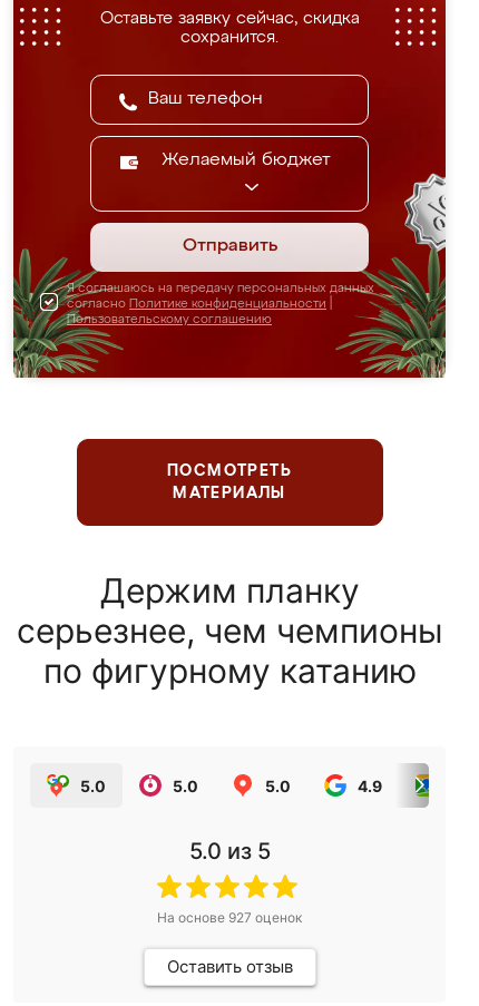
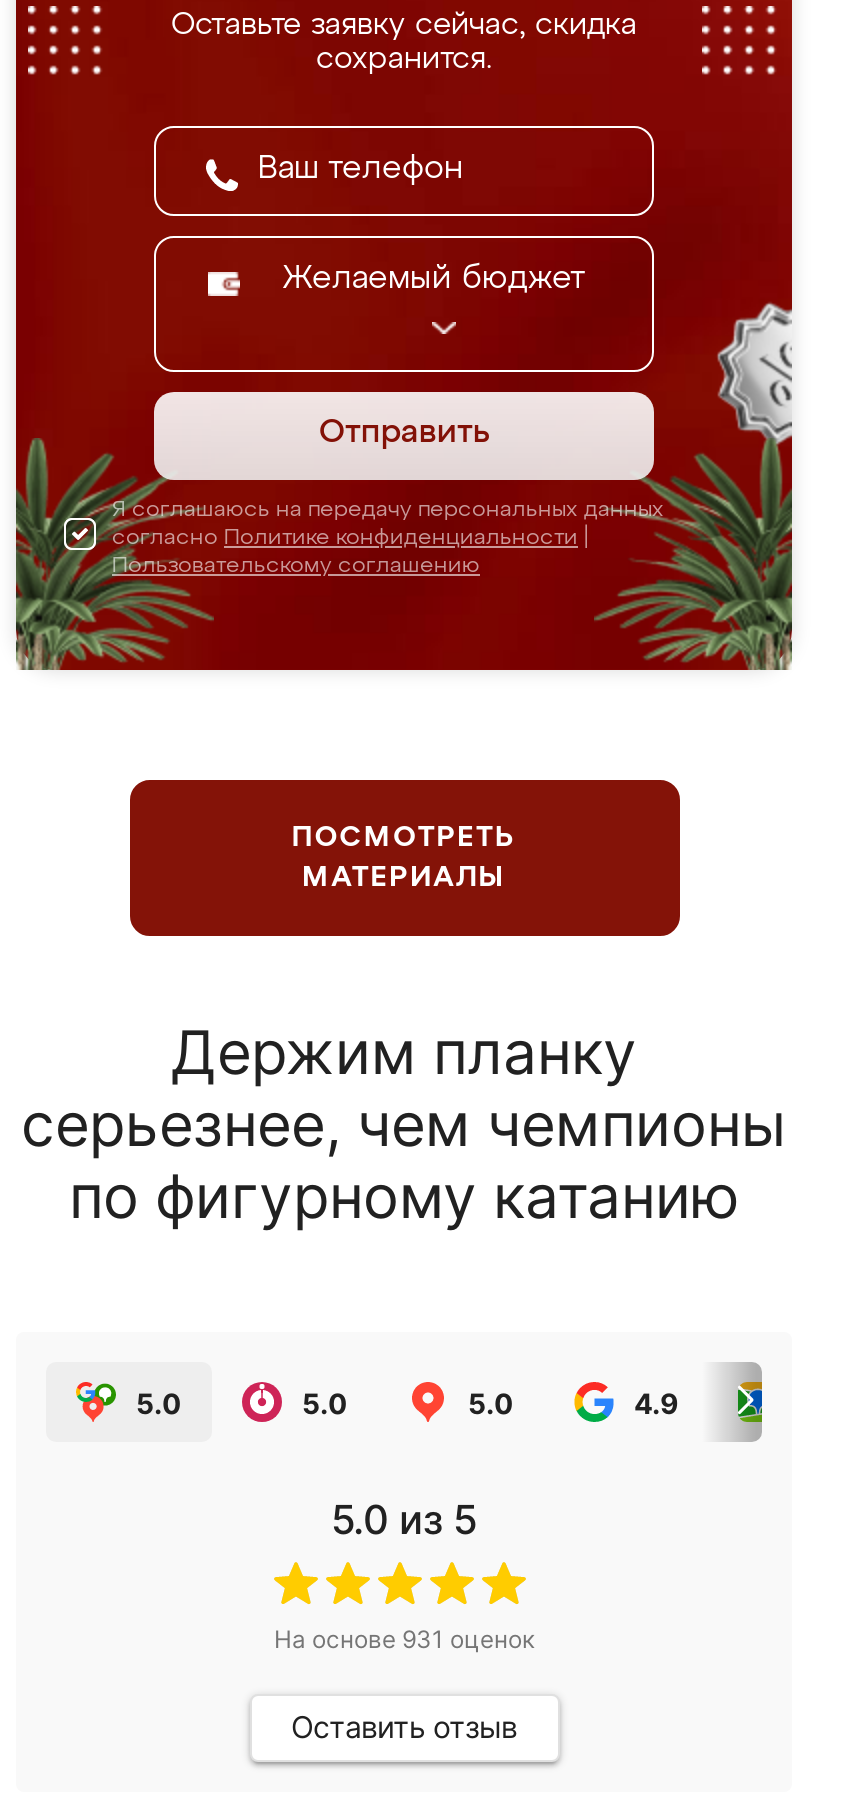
- На основе 927 оценок
+ На основе 931 оценок
